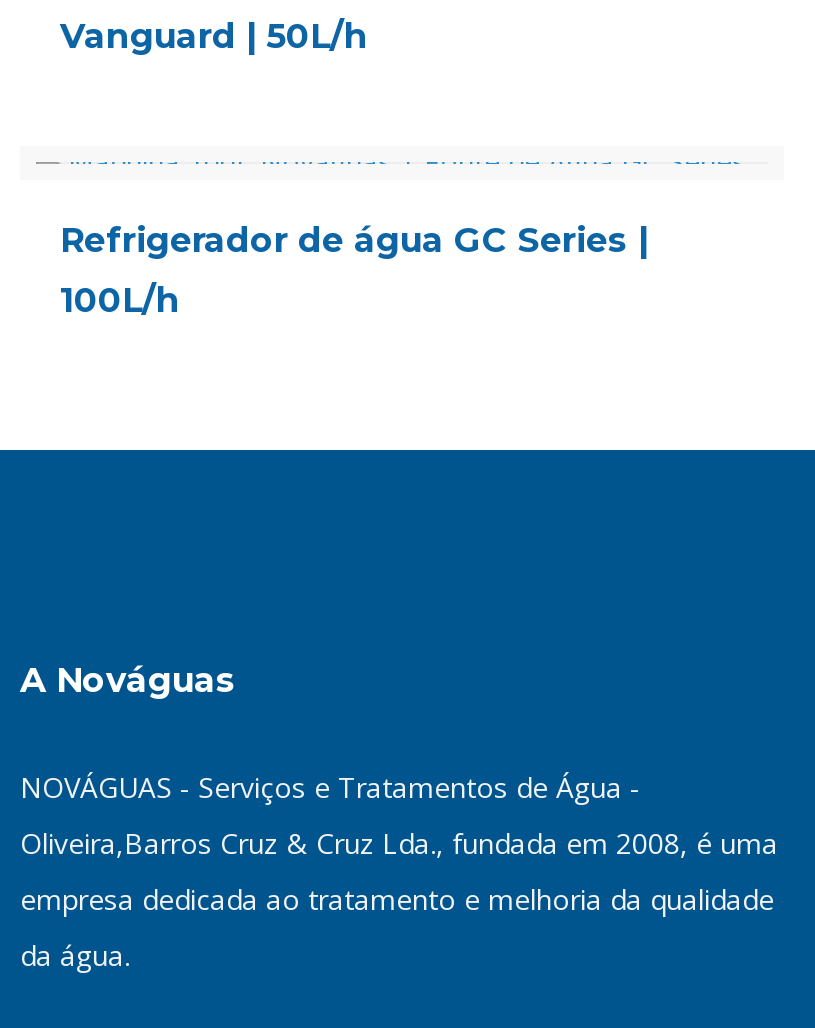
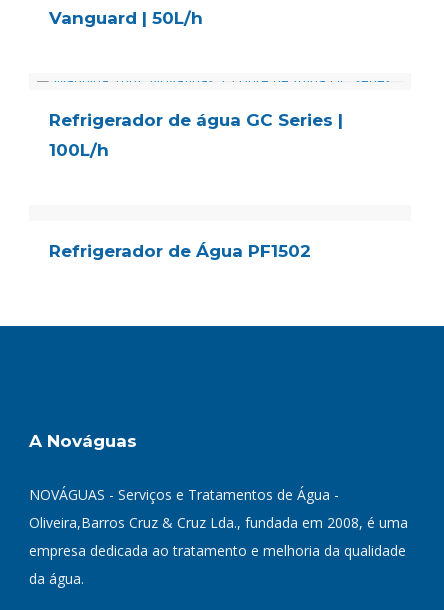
+ Refrigerador de Água PF1502
